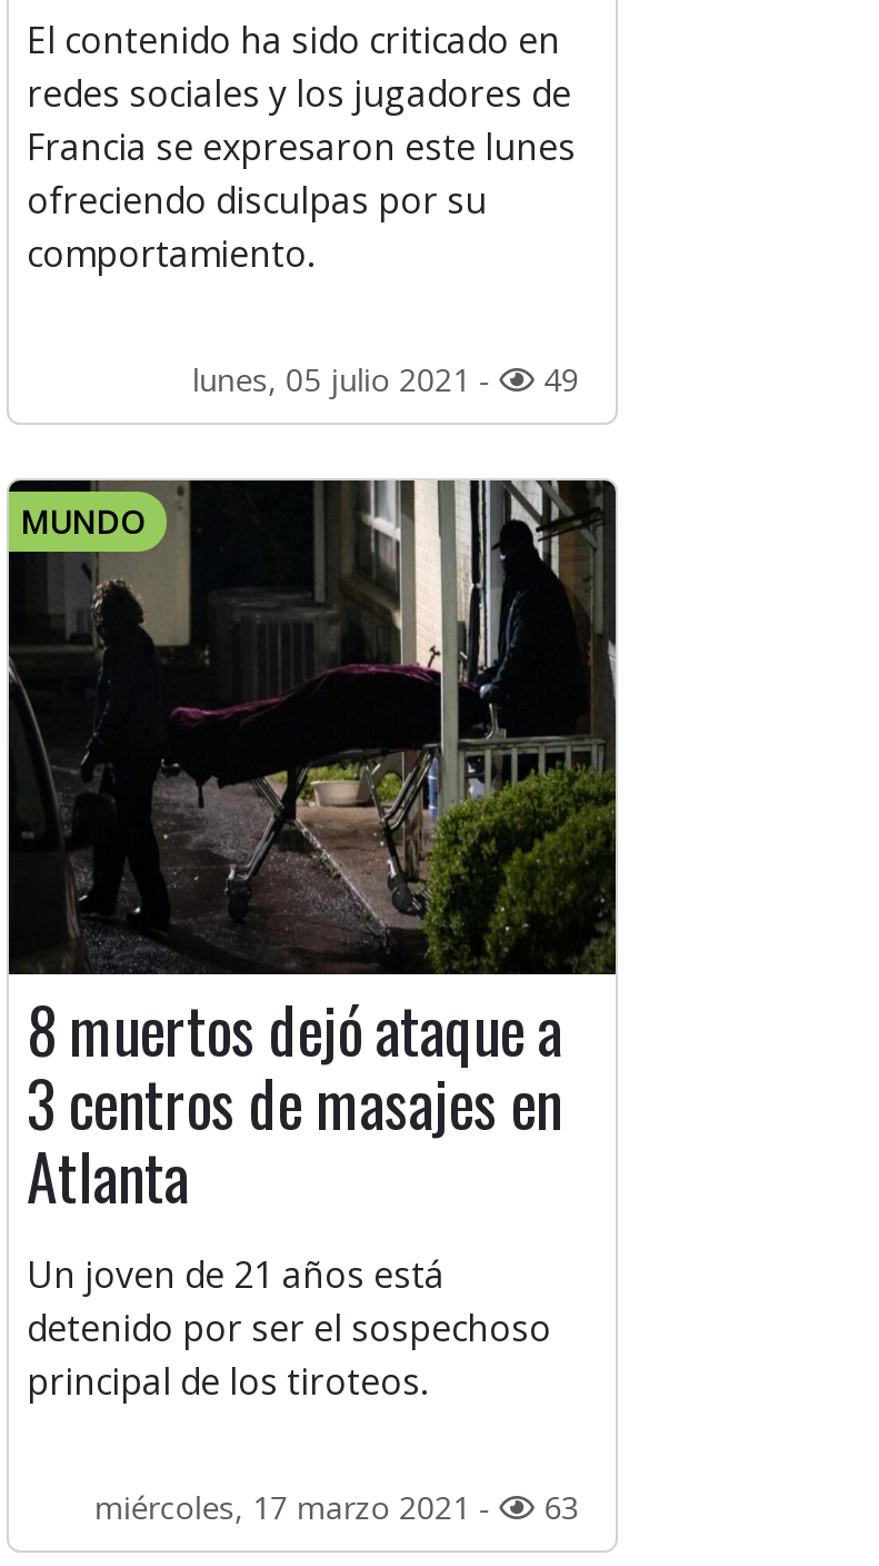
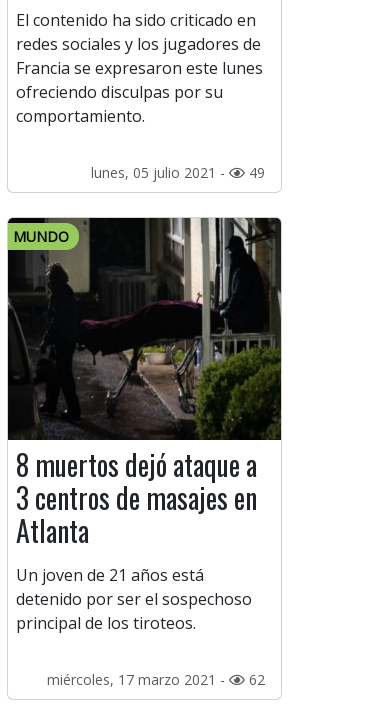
- miércoles, 17 marzo 2021 - 63
+ miércoles, 17 marzo 2021 - 62
